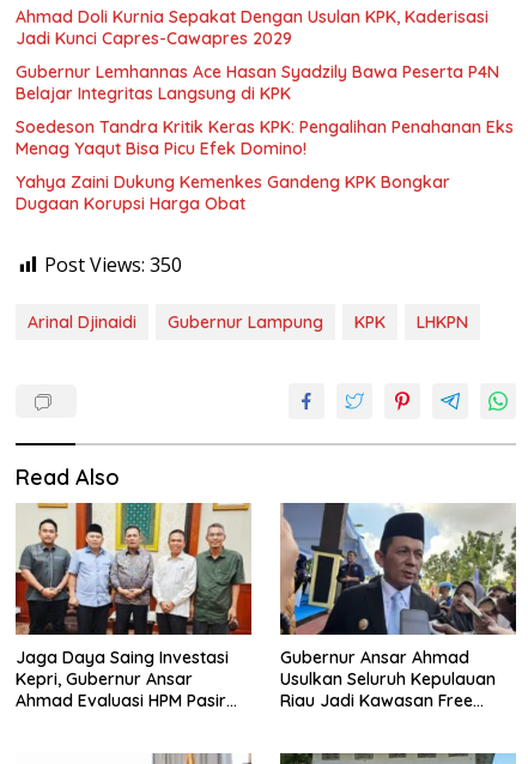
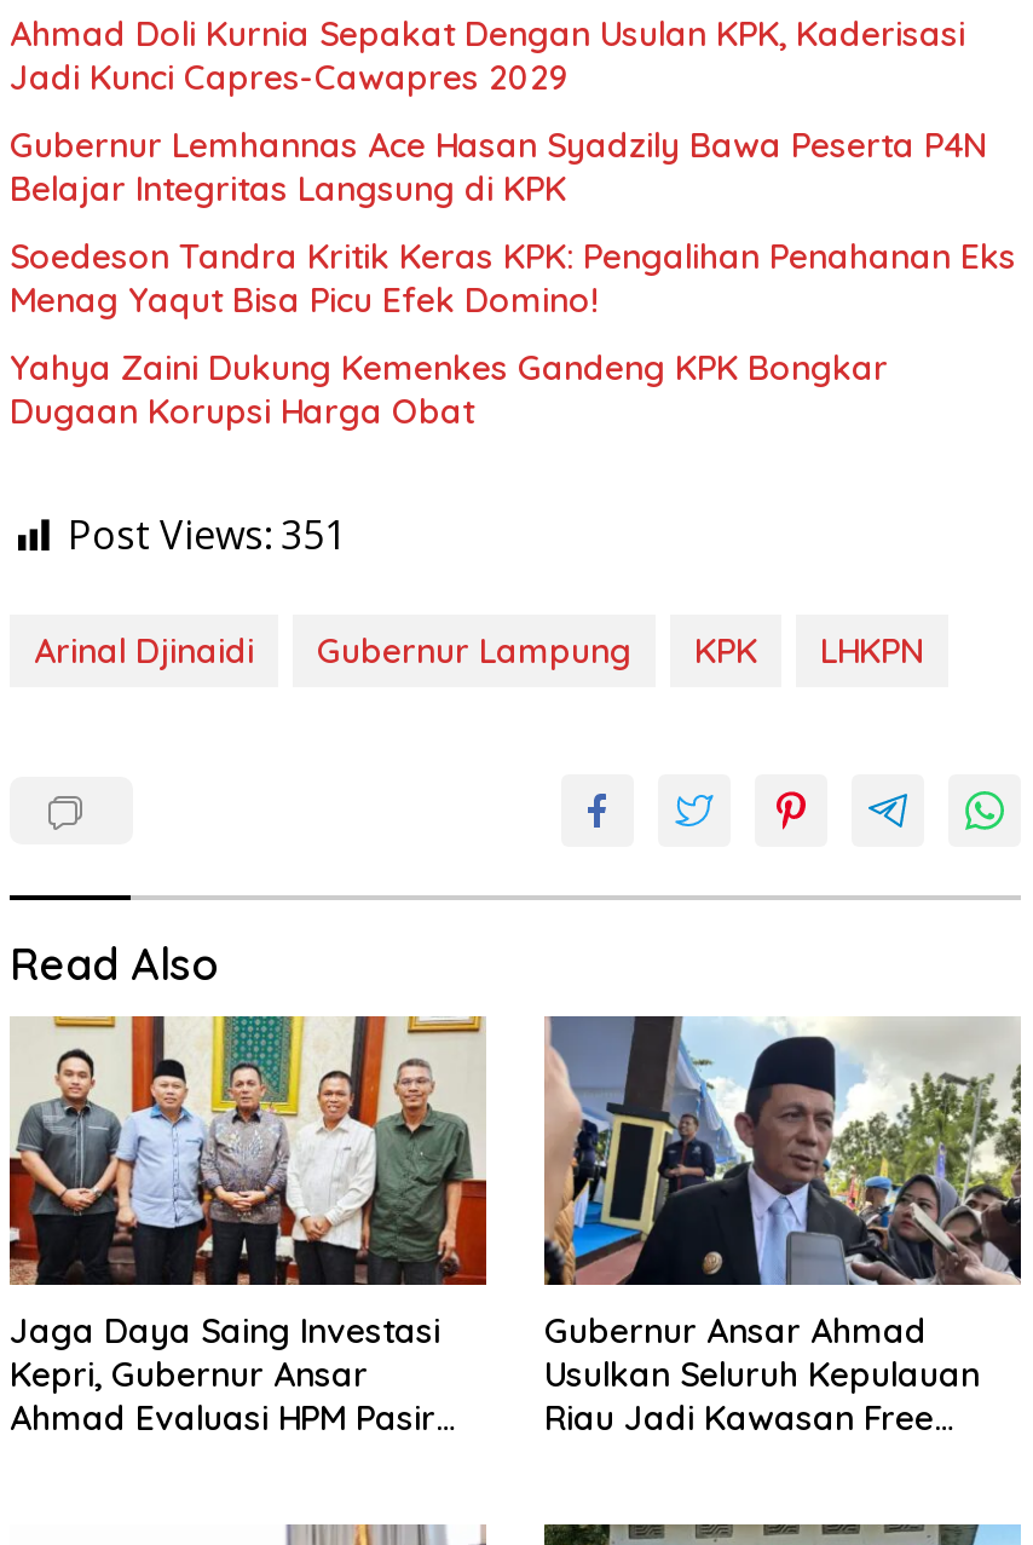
- Post Views: 350
+ Post Views: 351
